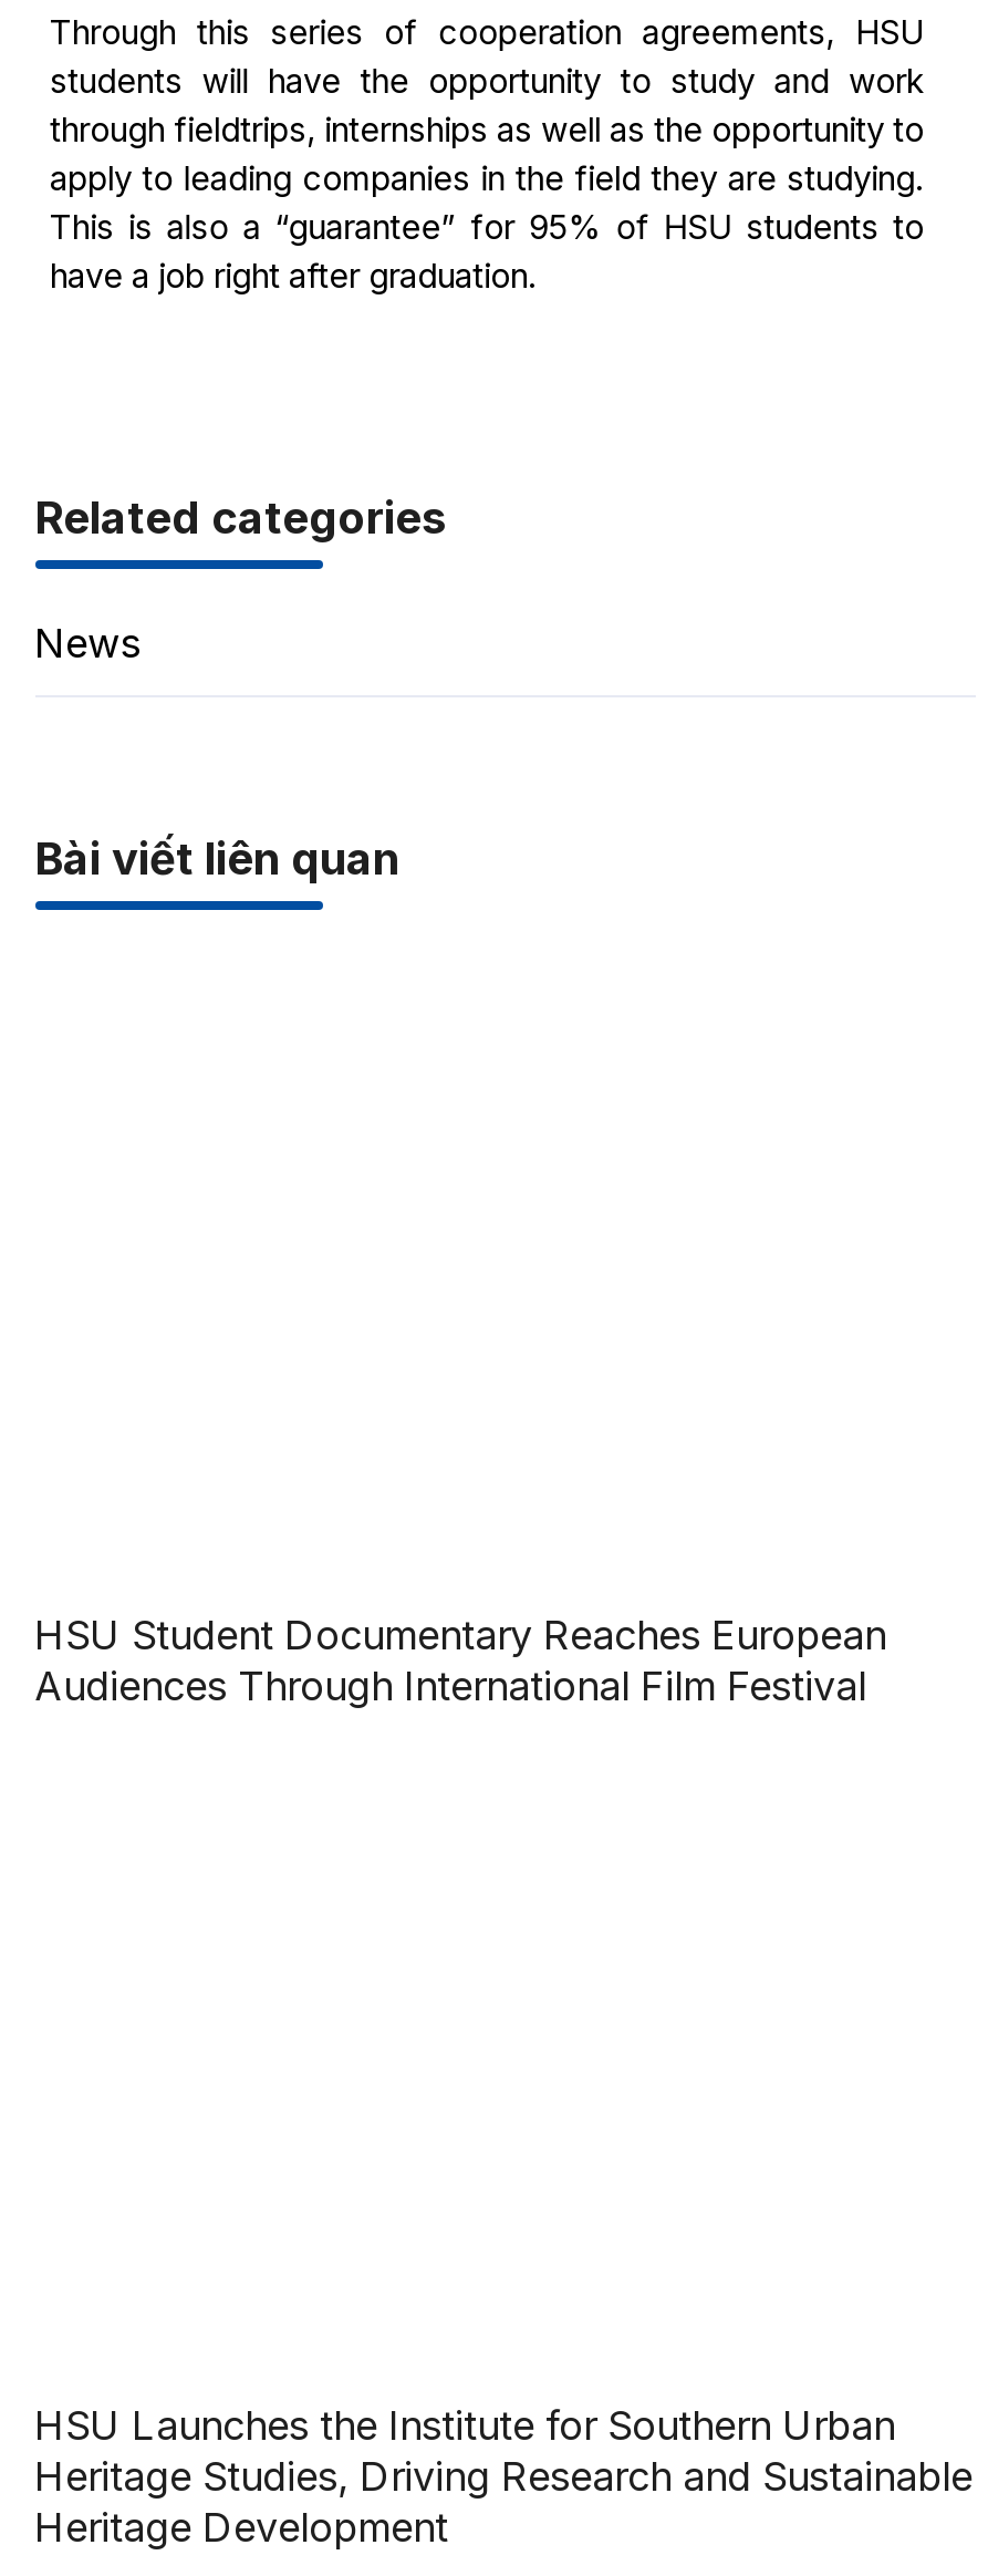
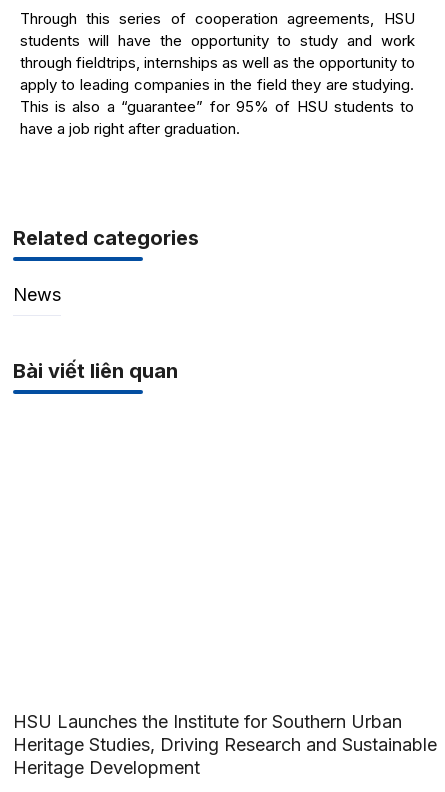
- HSU Student Documentary Reaches European
- Audiences Through International Film Festival
